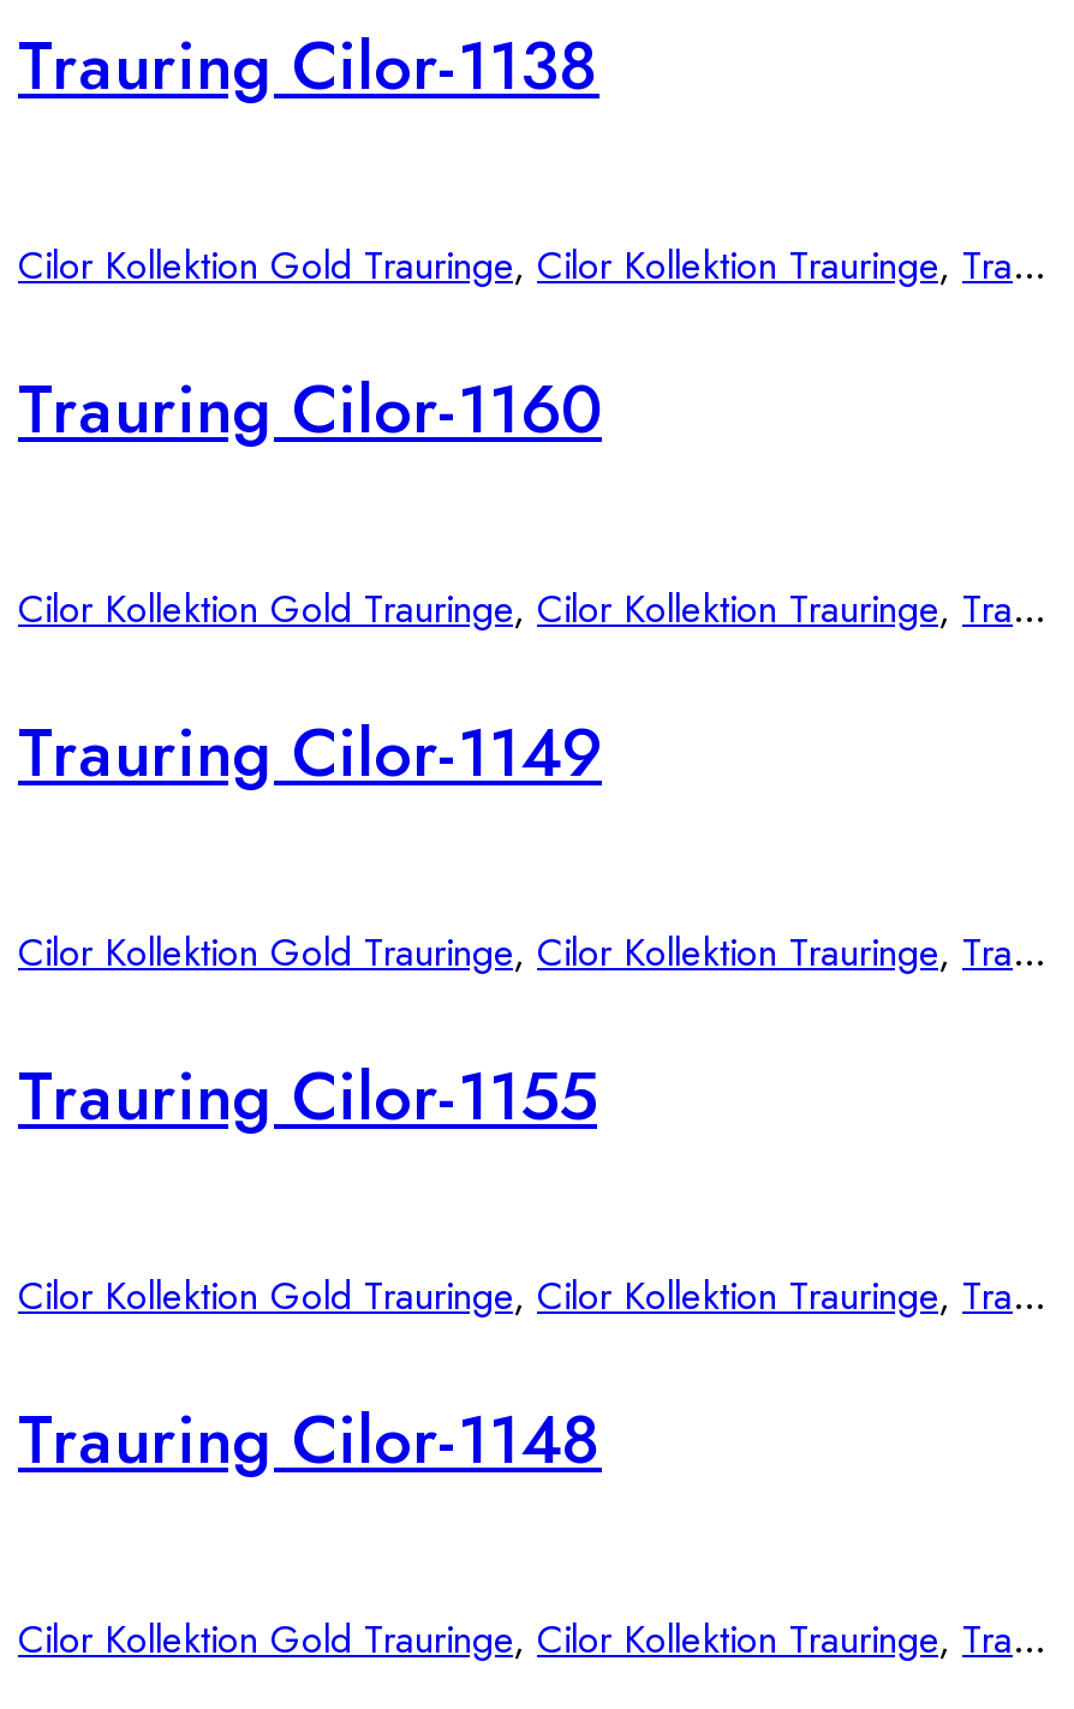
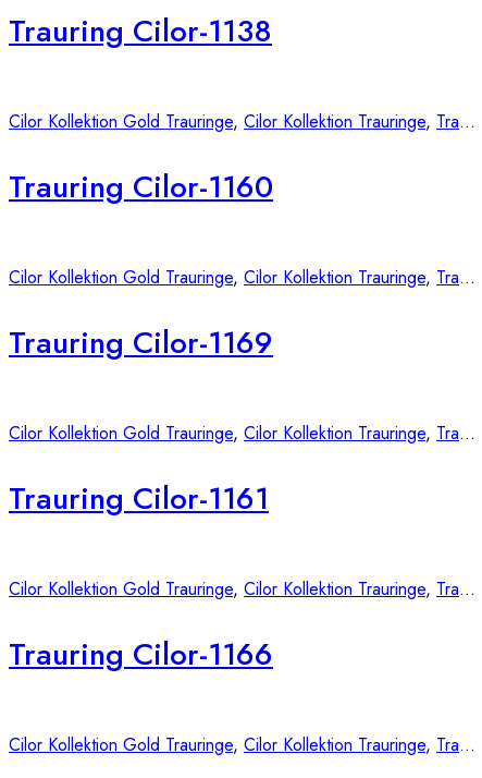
- Trauring Cilor-1149
+ Trauring Cilor-1169

- Trauring Cilor-1155
+ Trauring Cilor-1161

- Trauring Cilor-1148
+ Trauring Cilor-1166
